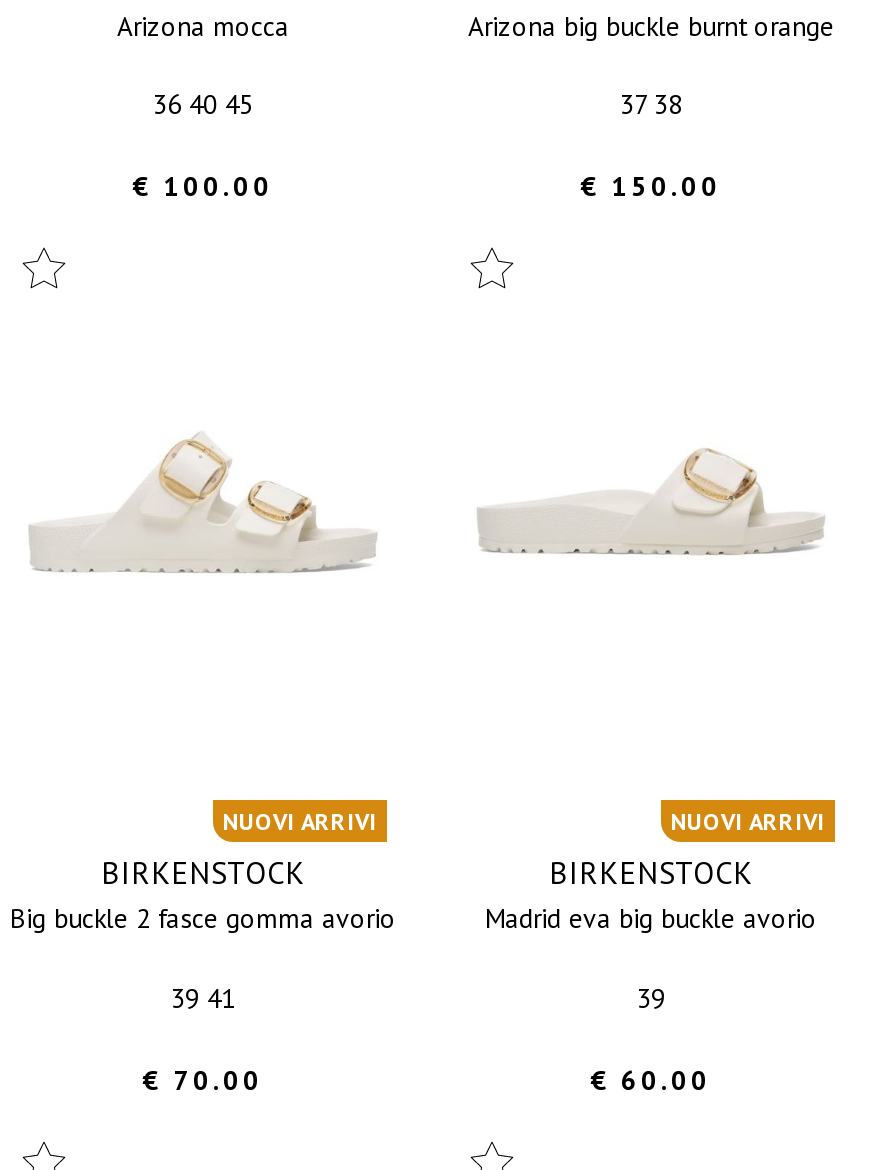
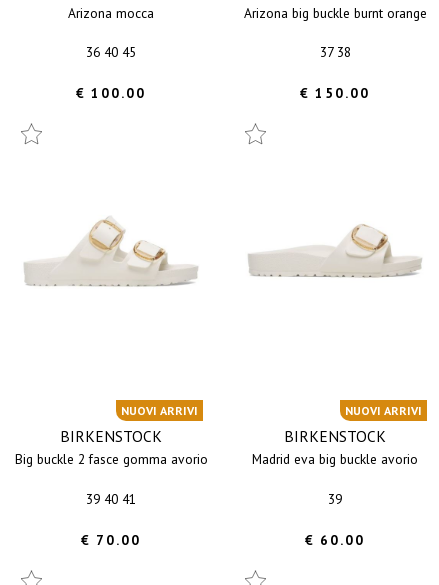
- 39 41
+ 39 40 41
